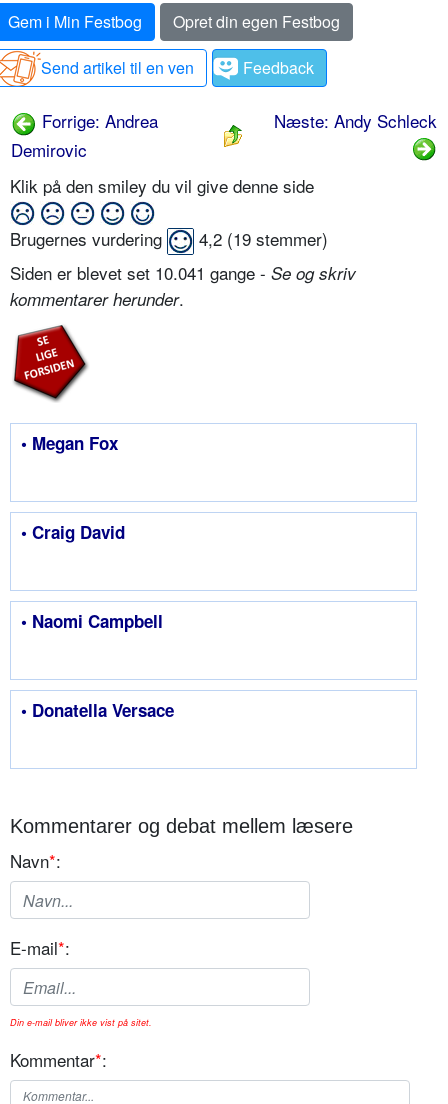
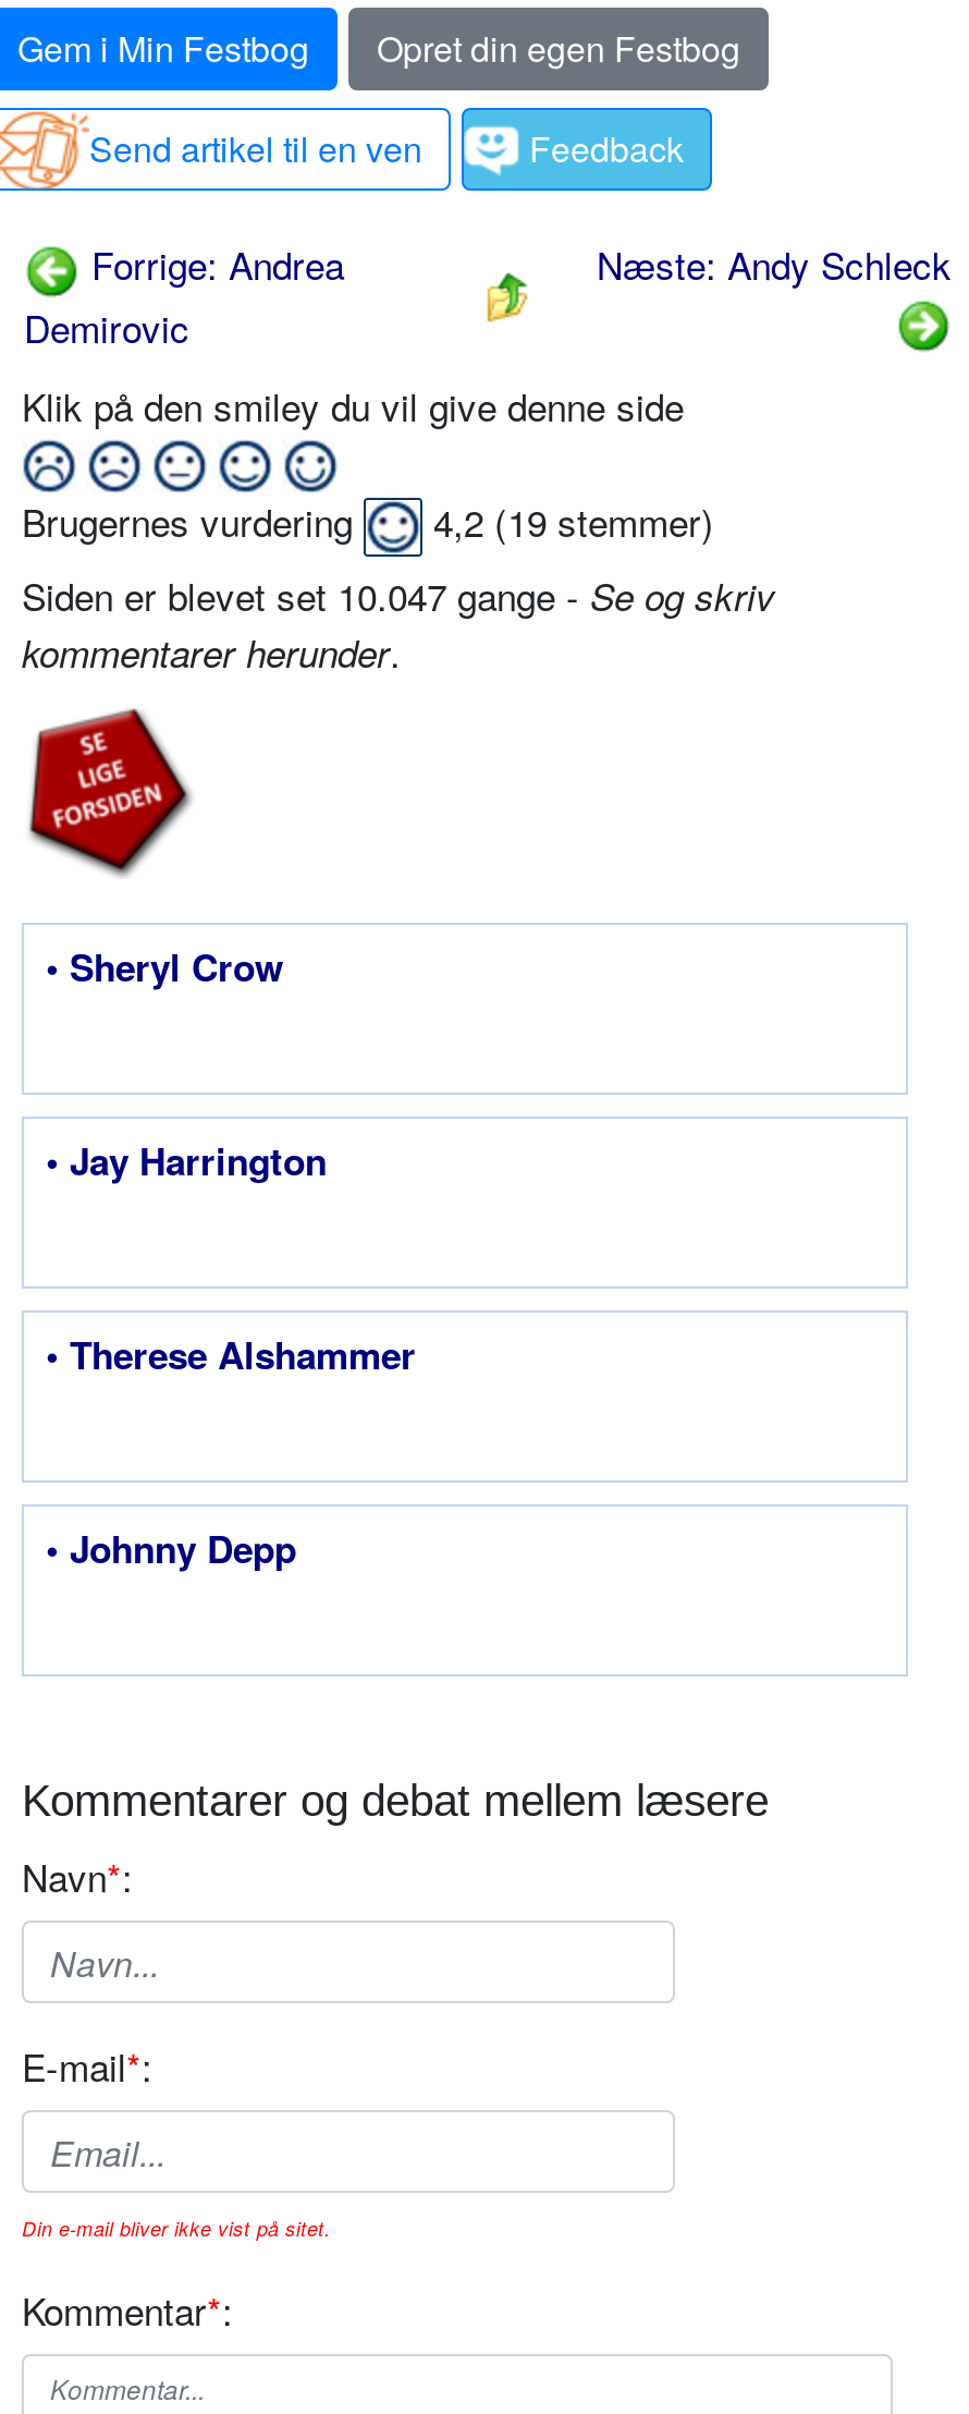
- Siden er blevet set 10.041 gange - Se og skriv
+ Siden er blevet set 10.047 gange - Se og skriv

- • Megan Fox
+ • Sheryl Crow

- • Craig David
+ • Jay Harrington

- • Naomi Campbell
+ • Therese Alshammer

- • Donatella Versace
+ • Johnny Depp
